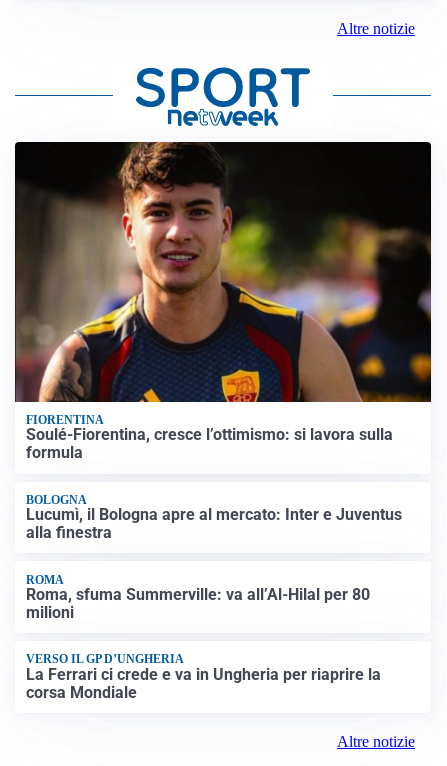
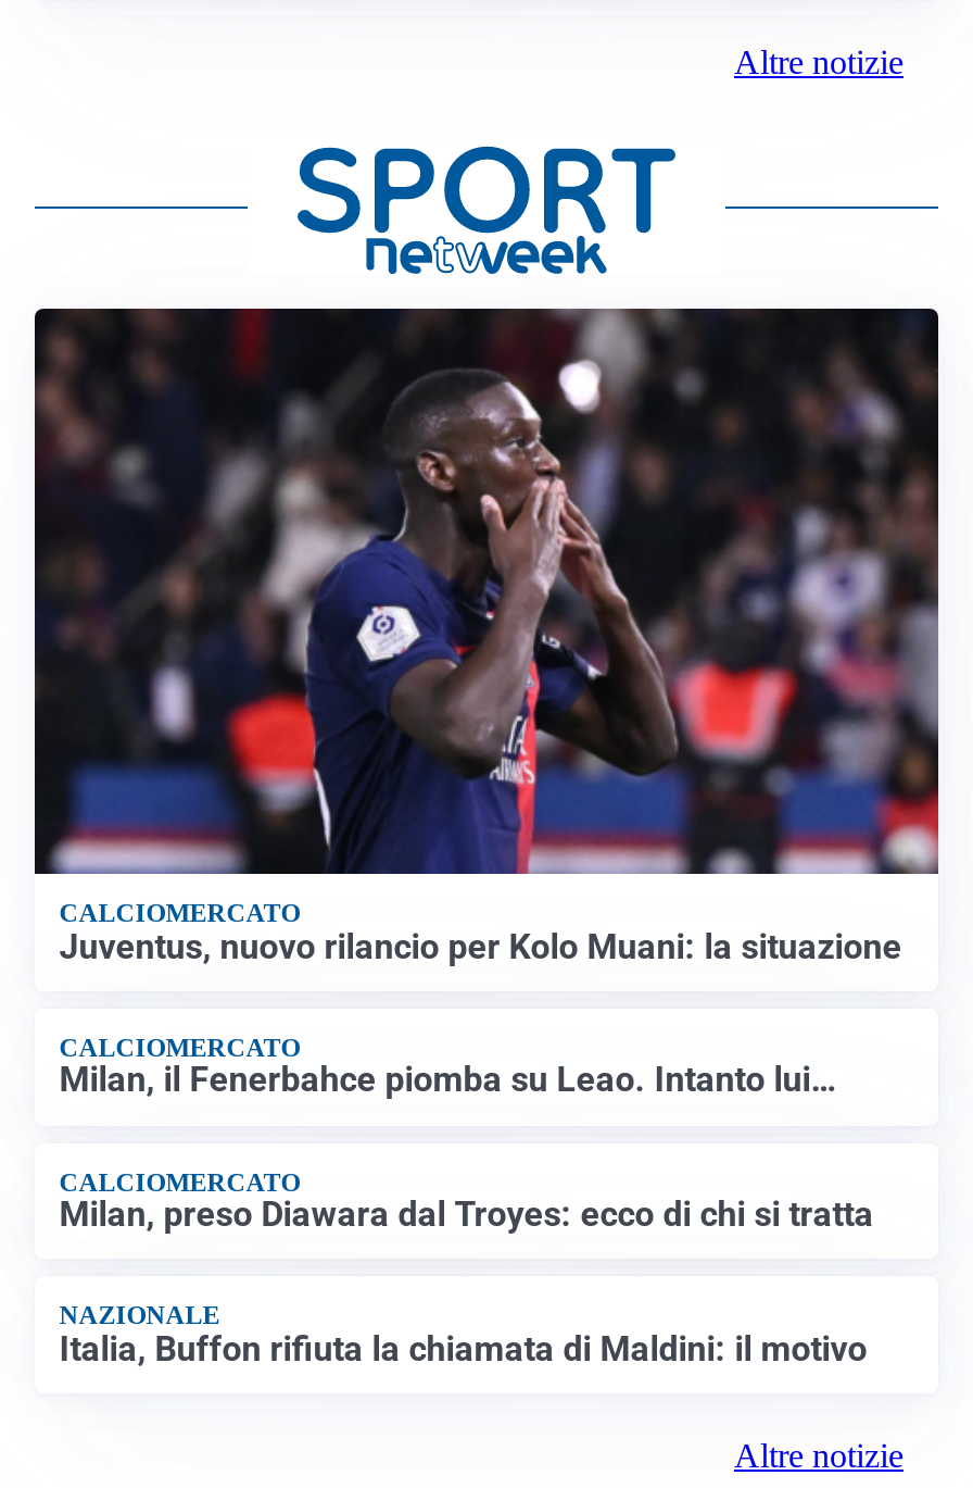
- [image]
- FIORENTINA
- Soulé-Fiorentina, cresce l’ottimismo: si lavora sulla
- formula
+ [image]
+ CALCIOMERCATO
+ Juventus, nuovo rilancio per Kolo Muani: la situazione

- BOLOGNA
- Lucumì, il Bologna apre al mercato: Inter e Juventus
- alla finestra
+ CALCIOMERCATO
+ Milan, il Fenerbahce piomba su Leao. Intanto lui…

- ROMA
- Roma, sfuma Summerville: va all’Al-Hilal per 80
- milioni
+ CALCIOMERCATO
+ Milan, preso Diawara dal Troyes: ecco di chi si tratta

- VERSO IL GP D’UNGHERIA
- La Ferrari ci crede e va in Ungheria per riaprire la
- corsa Mondiale
+ NAZIONALE
+ Italia, Buffon rifiuta la chiamata di Maldini: il motivo
